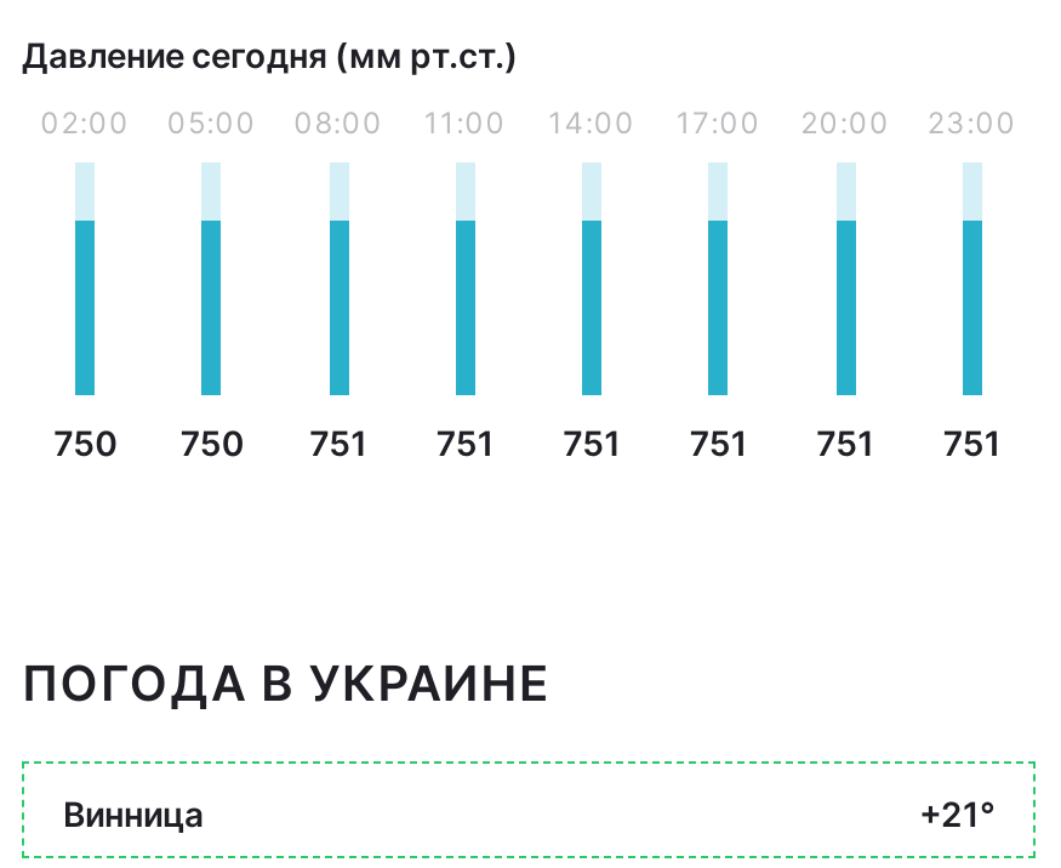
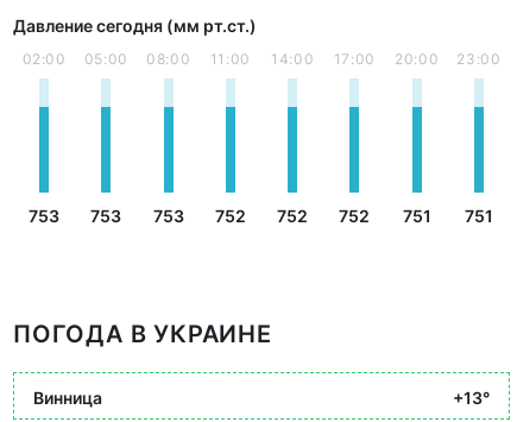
- 750
+ 753

- 750
+ 753

- 751
+ 753

- 751
+ 752

- 751
+ 752

- 751
+ 752

- +21°
+ +13°
